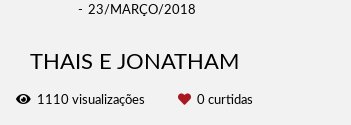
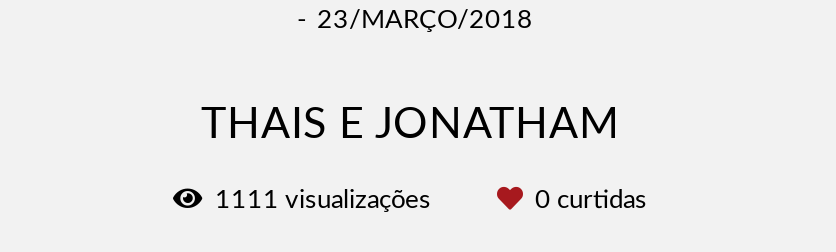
- 1110 visualizações
+ 1111 visualizações
